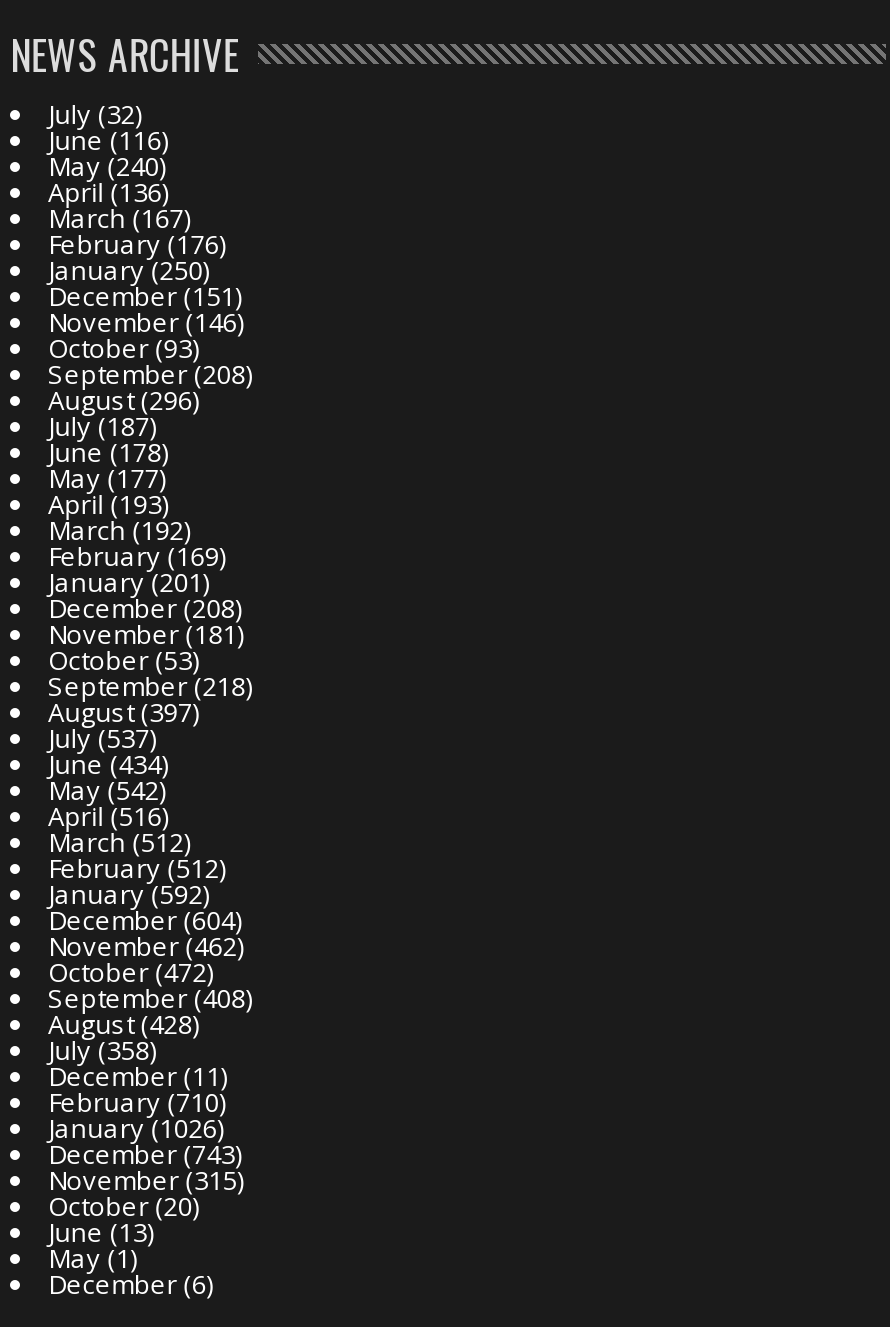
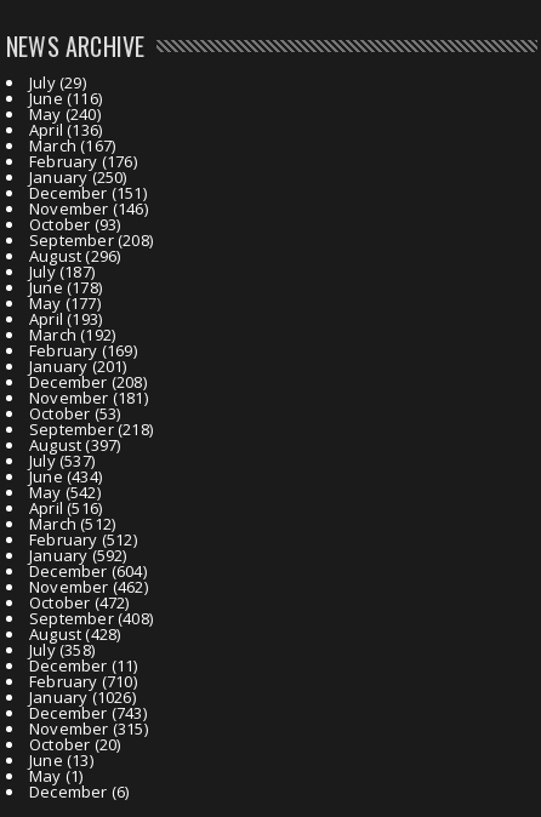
- July (32)
+ July (29)
